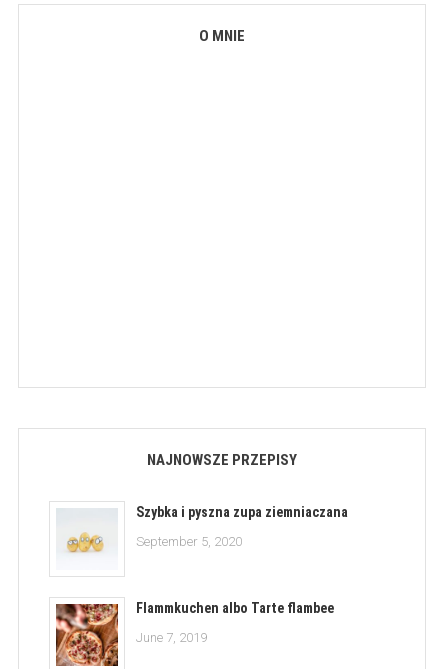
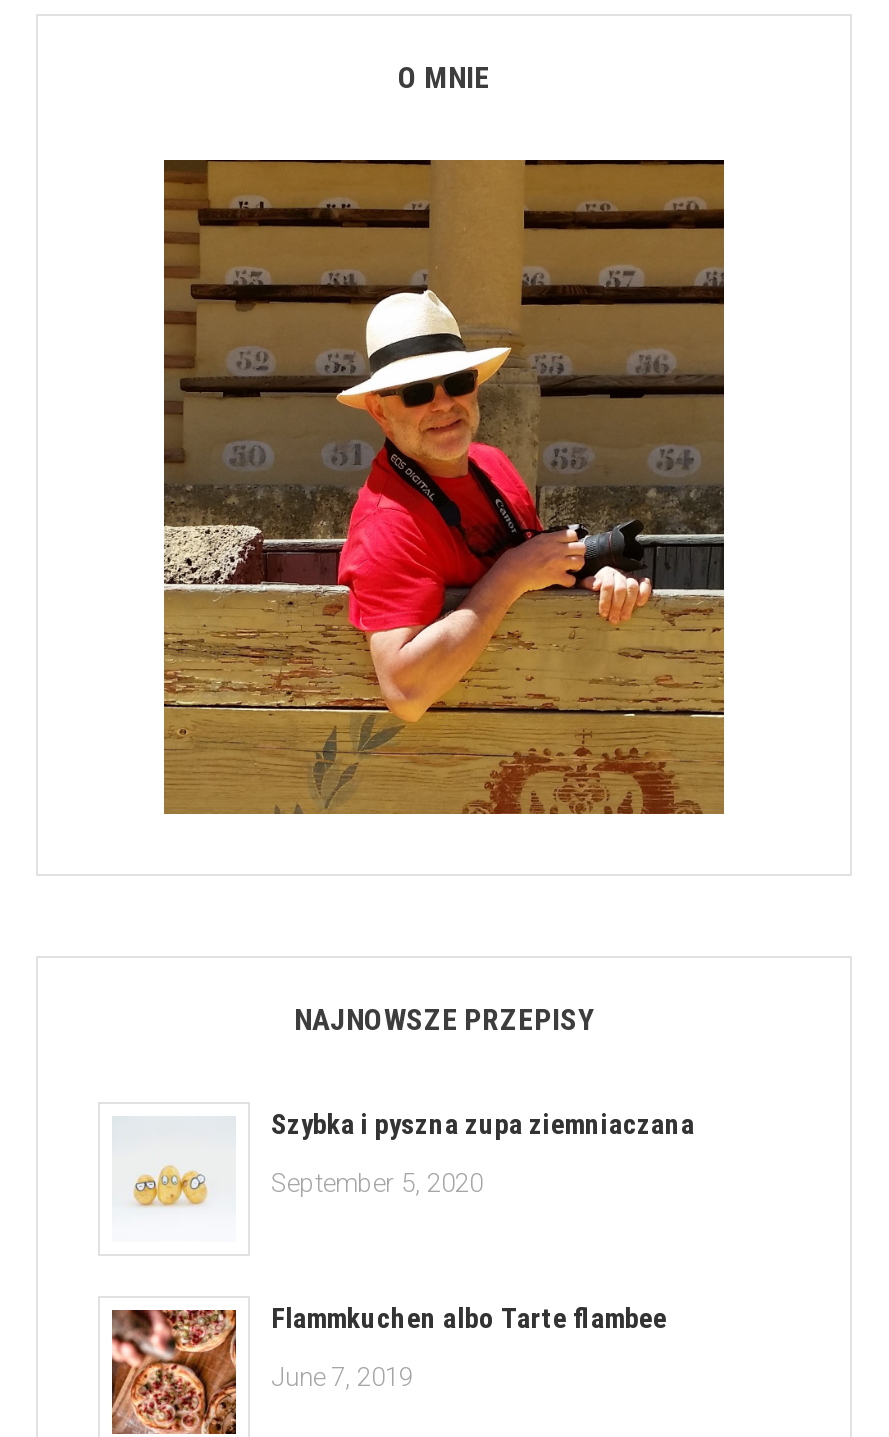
+ [image]
